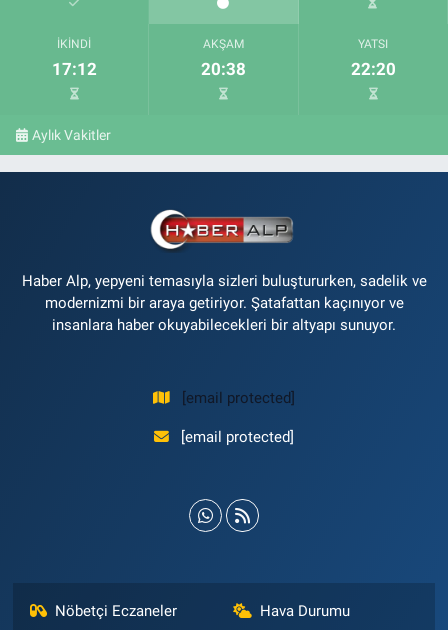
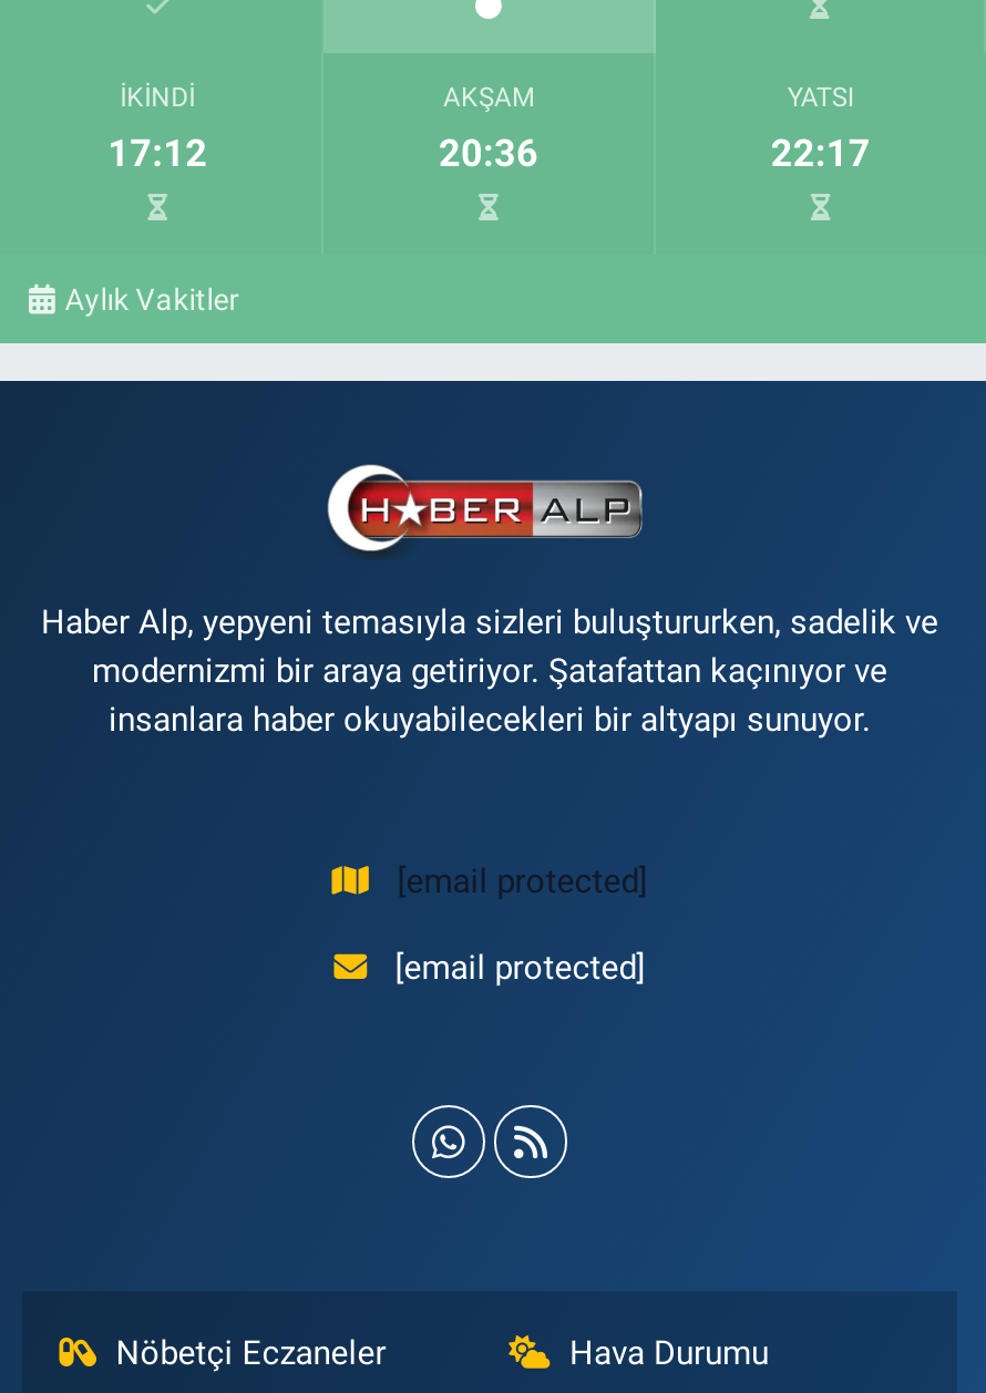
- 20:38
+ 20:36

- 22:20
+ 22:17
